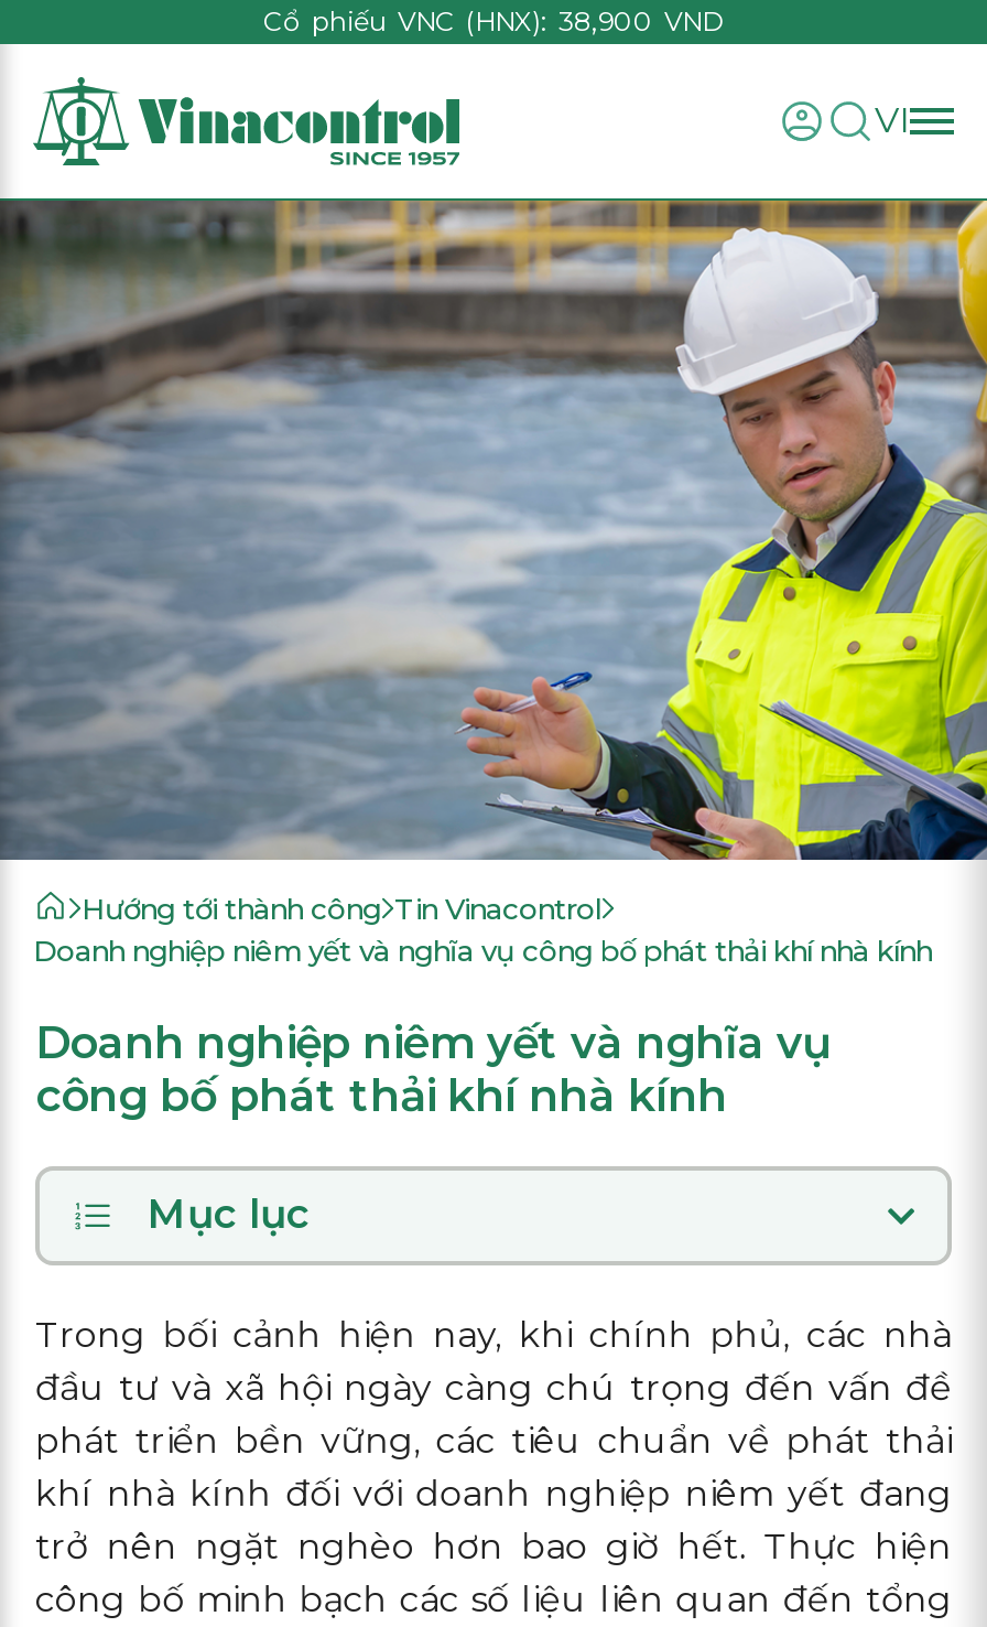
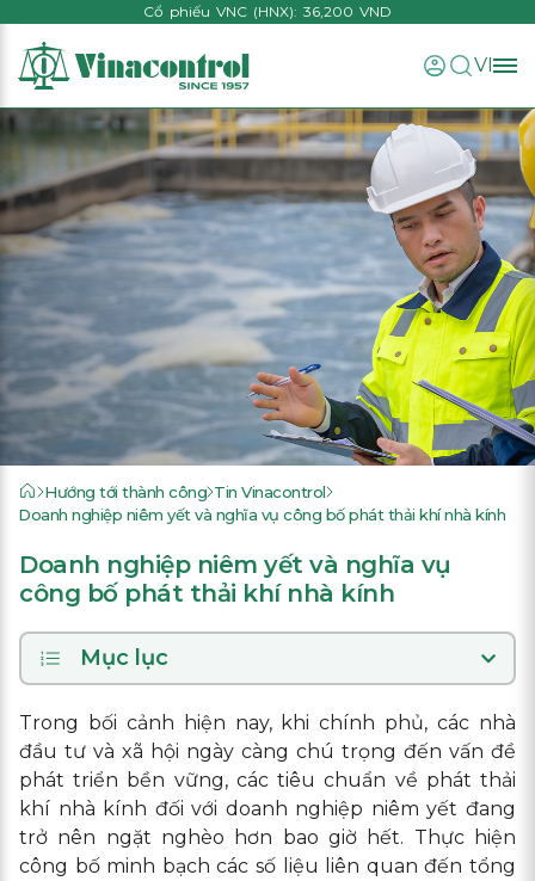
- Cổ phiếu VNC (HNX): 38,900 VND
+ Cổ phiếu VNC (HNX): 36,200 VND
